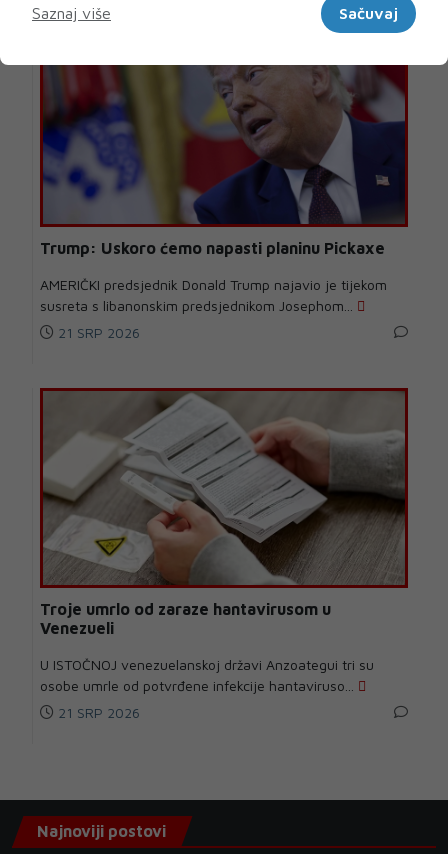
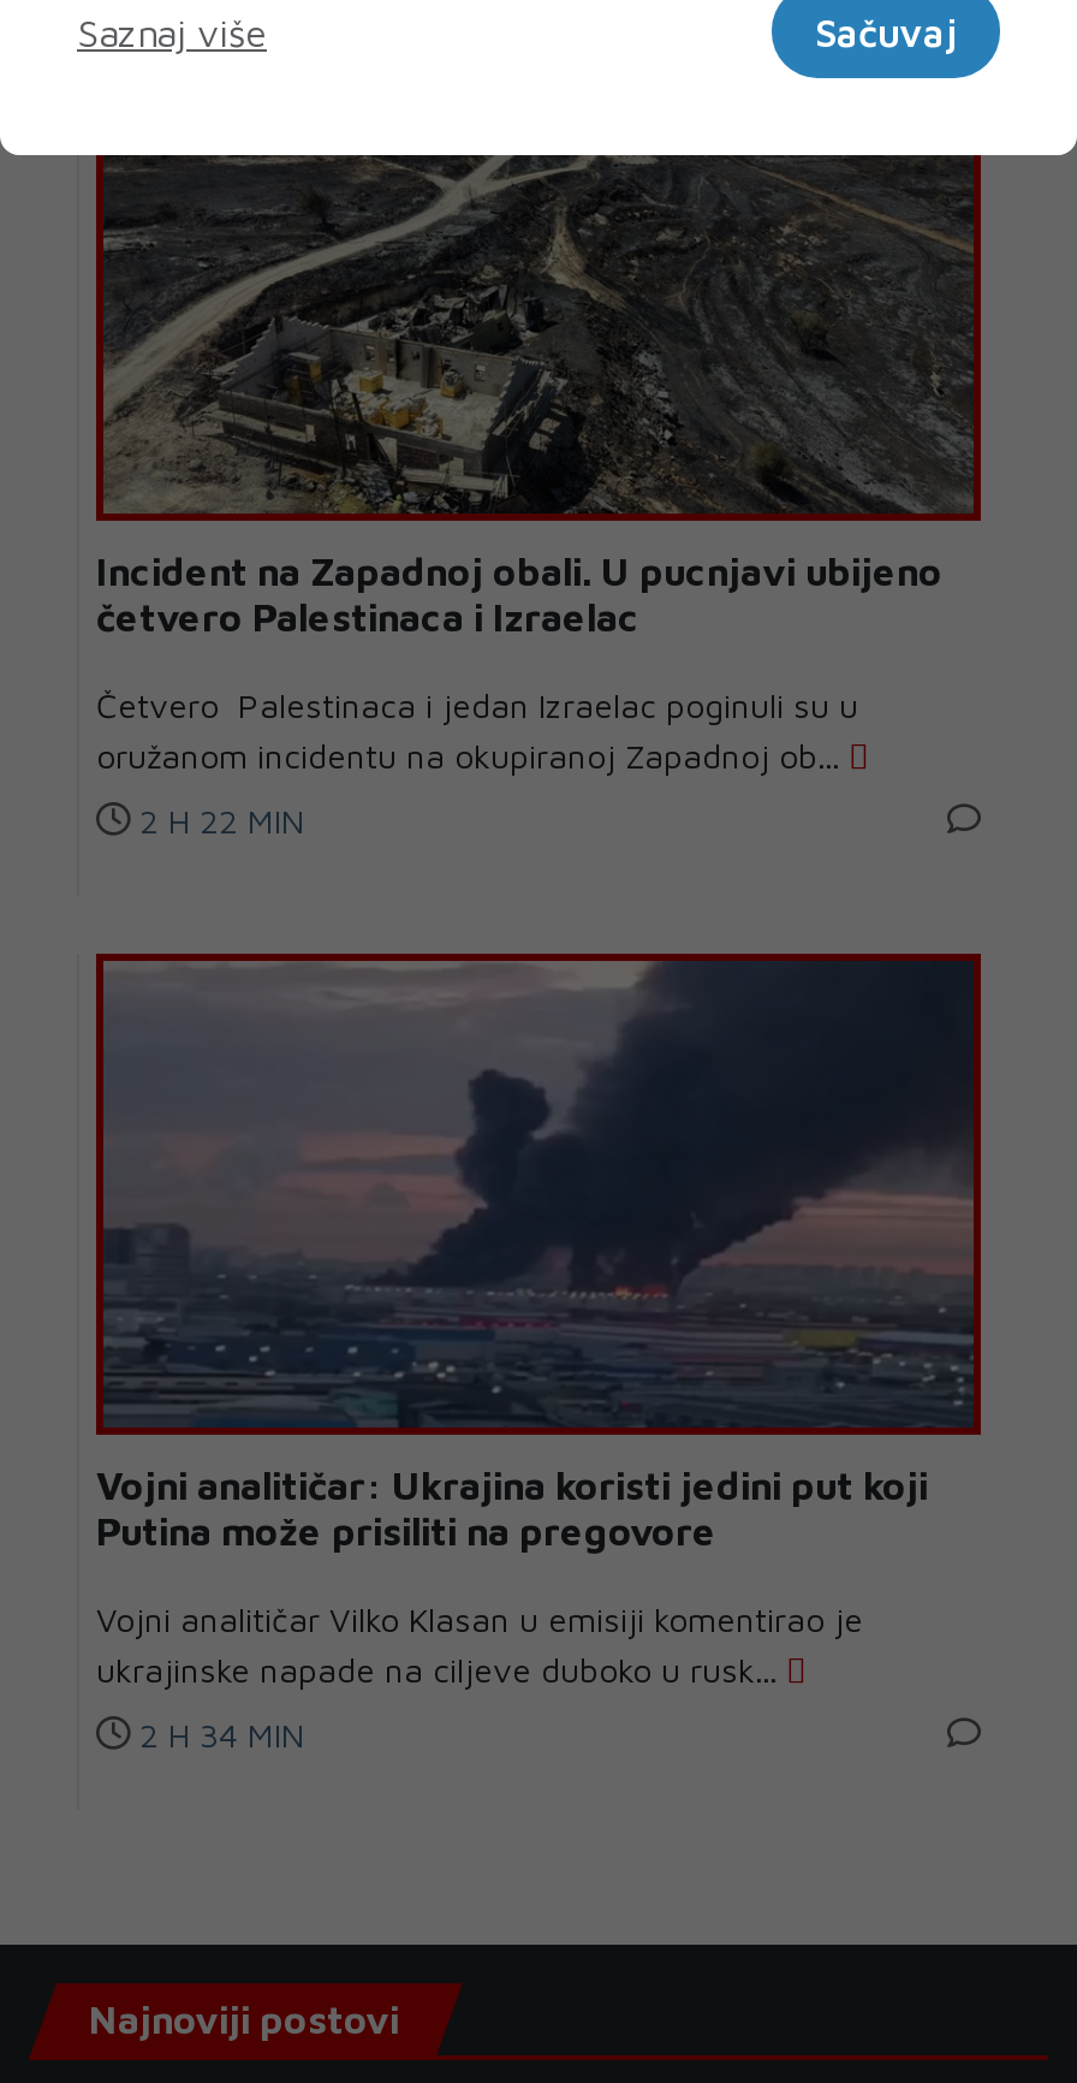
- [image]
- Trump: Uskoro ćemo napasti planinu Pickaxe
+ [image]
+ Incident na Zapadnoj obali. U pucnjavi ubijeno
+ četvero Palestinaca i Izraelac

- AMERIČKI predsjednik Donald Trump najavio je tijekom
- susreta s libanonskim predsjednikom Josephom...
+ Četvero Palestinaca i jedan Izraelac poginuli su u
+ oružanom incidentu na okupiranoj Zapadnoj ob...

- 21 SRP 2026
+ 2 H 22 MIN

- [image]
- Troje umrlo od zaraze hantavirusom u
- Venezueli
+ [image]
+ Vojni analitičar: Ukrajina koristi jedini put koji
+ Putina može prisiliti na pregovore

- U ISTOČNOJ venezuelanskoj državi Anzoategui tri su
- osobe umrle od potvrđene infekcije hantaviruso...
+ Vojni analitičar Vilko Klasan u emisiji komentirao je
+ ukrajinske napade na ciljeve duboko u rusk...

- 21 SRP 2026
+ 2 H 34 MIN
